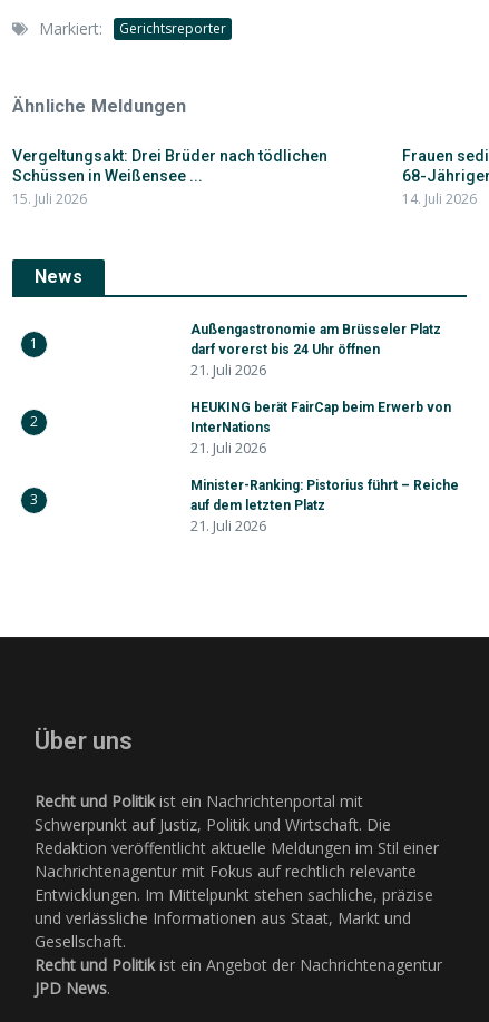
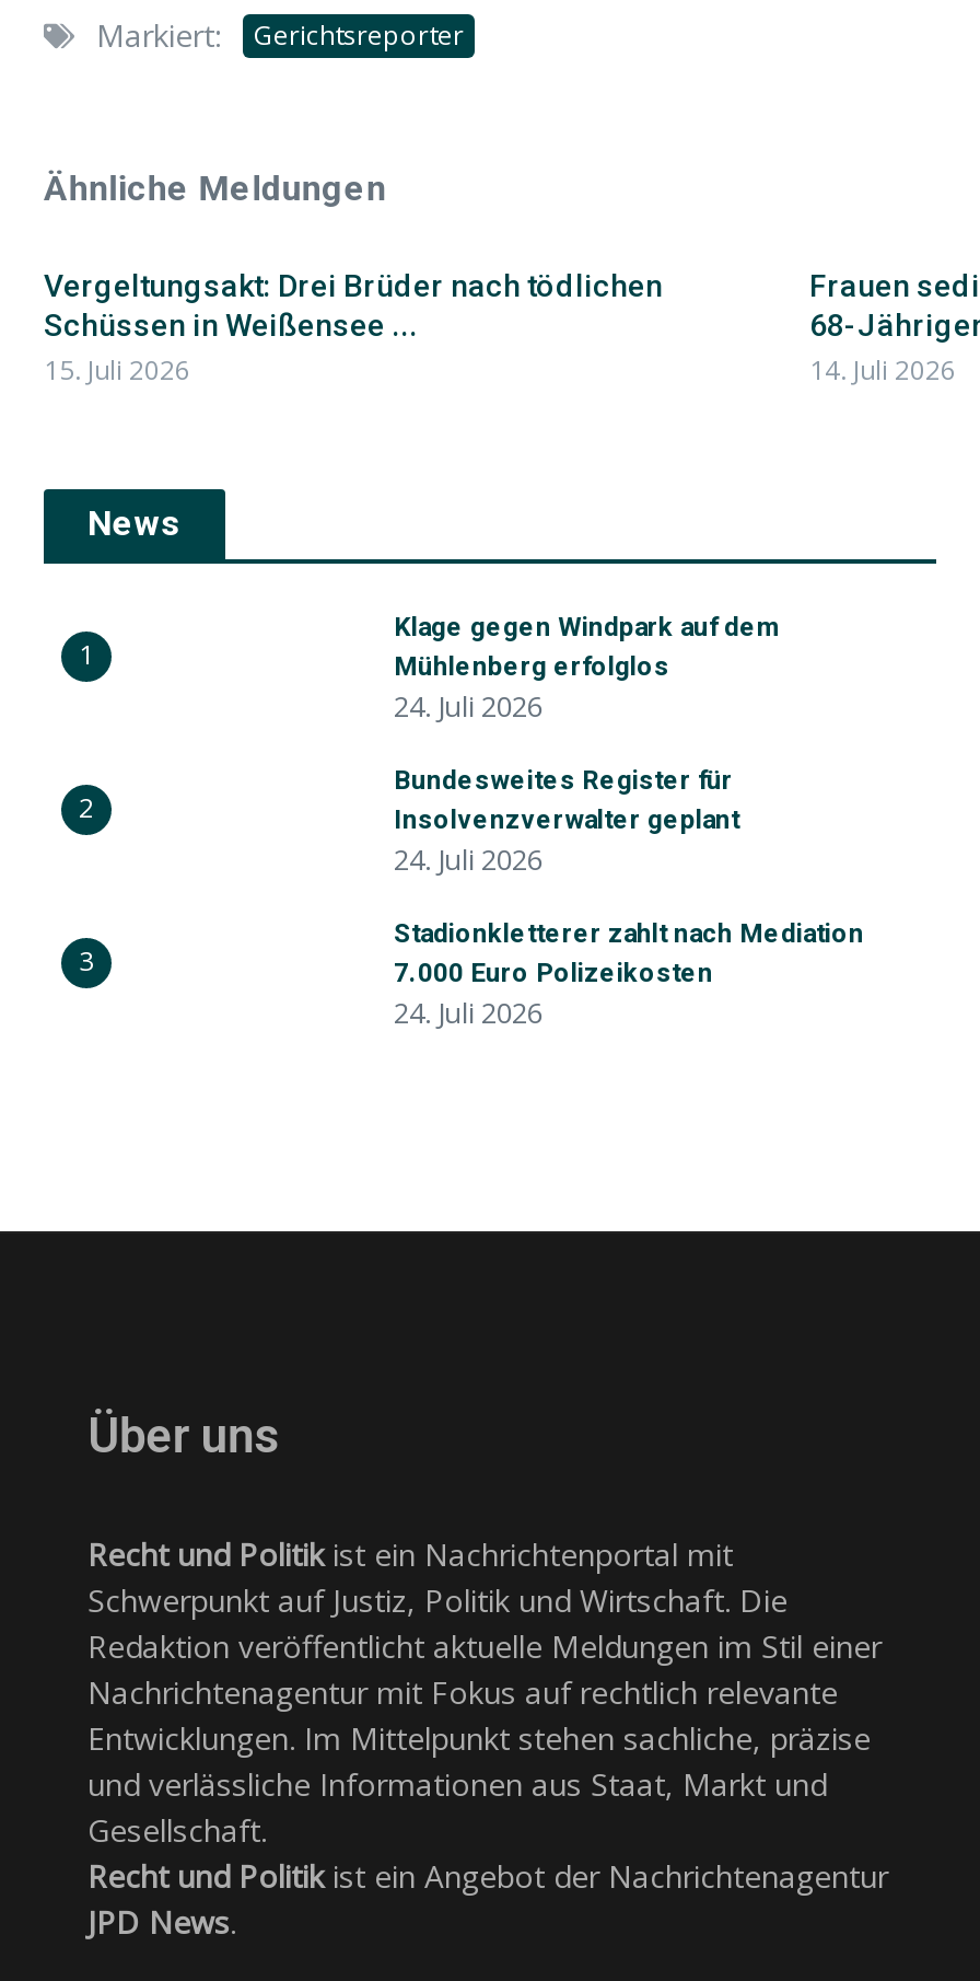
- Außengastronomie am Brüsseler Platz
- darf vorerst bis 24 Uhr öffnen
- 21. Juli 2026
+ Klage gegen Windpark auf dem
+ Mühlenberg erfolglos
+ 24. Juli 2026

- HEUKING berät FairCap beim Erwerb von
- InterNations
- 21. Juli 2026
+ Bundesweites Register für
+ Insolvenzverwalter geplant
+ 24. Juli 2026

- Minister-Ranking: Pistorius führt – Reiche
- auf dem letzten Platz
- 21. Juli 2026
+ Stadionkletterer zahlt nach Mediation
+ 7.000 Euro Polizeikosten
+ 24. Juli 2026
